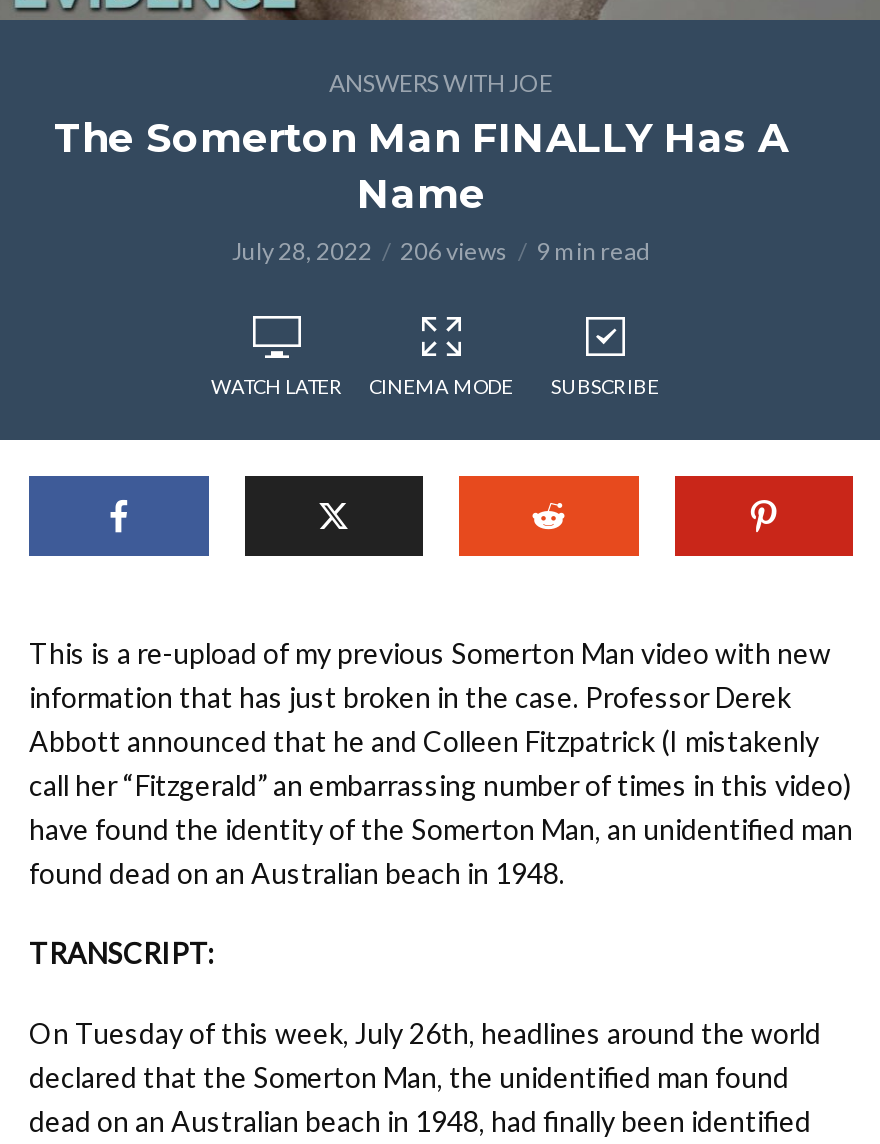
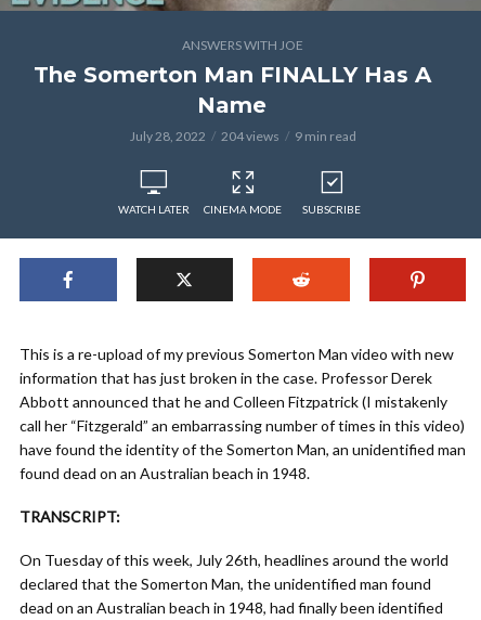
- July 28, 2022 206 views 9 min read
+ July 28, 2022 204 views 9 min read
